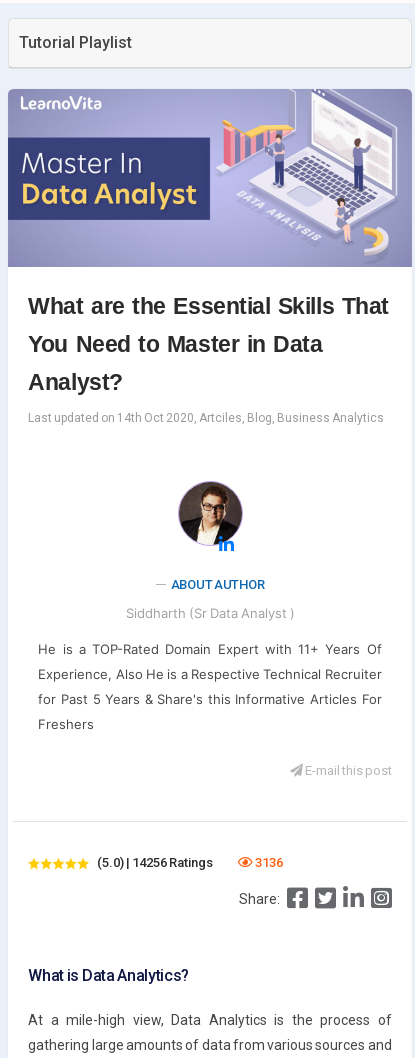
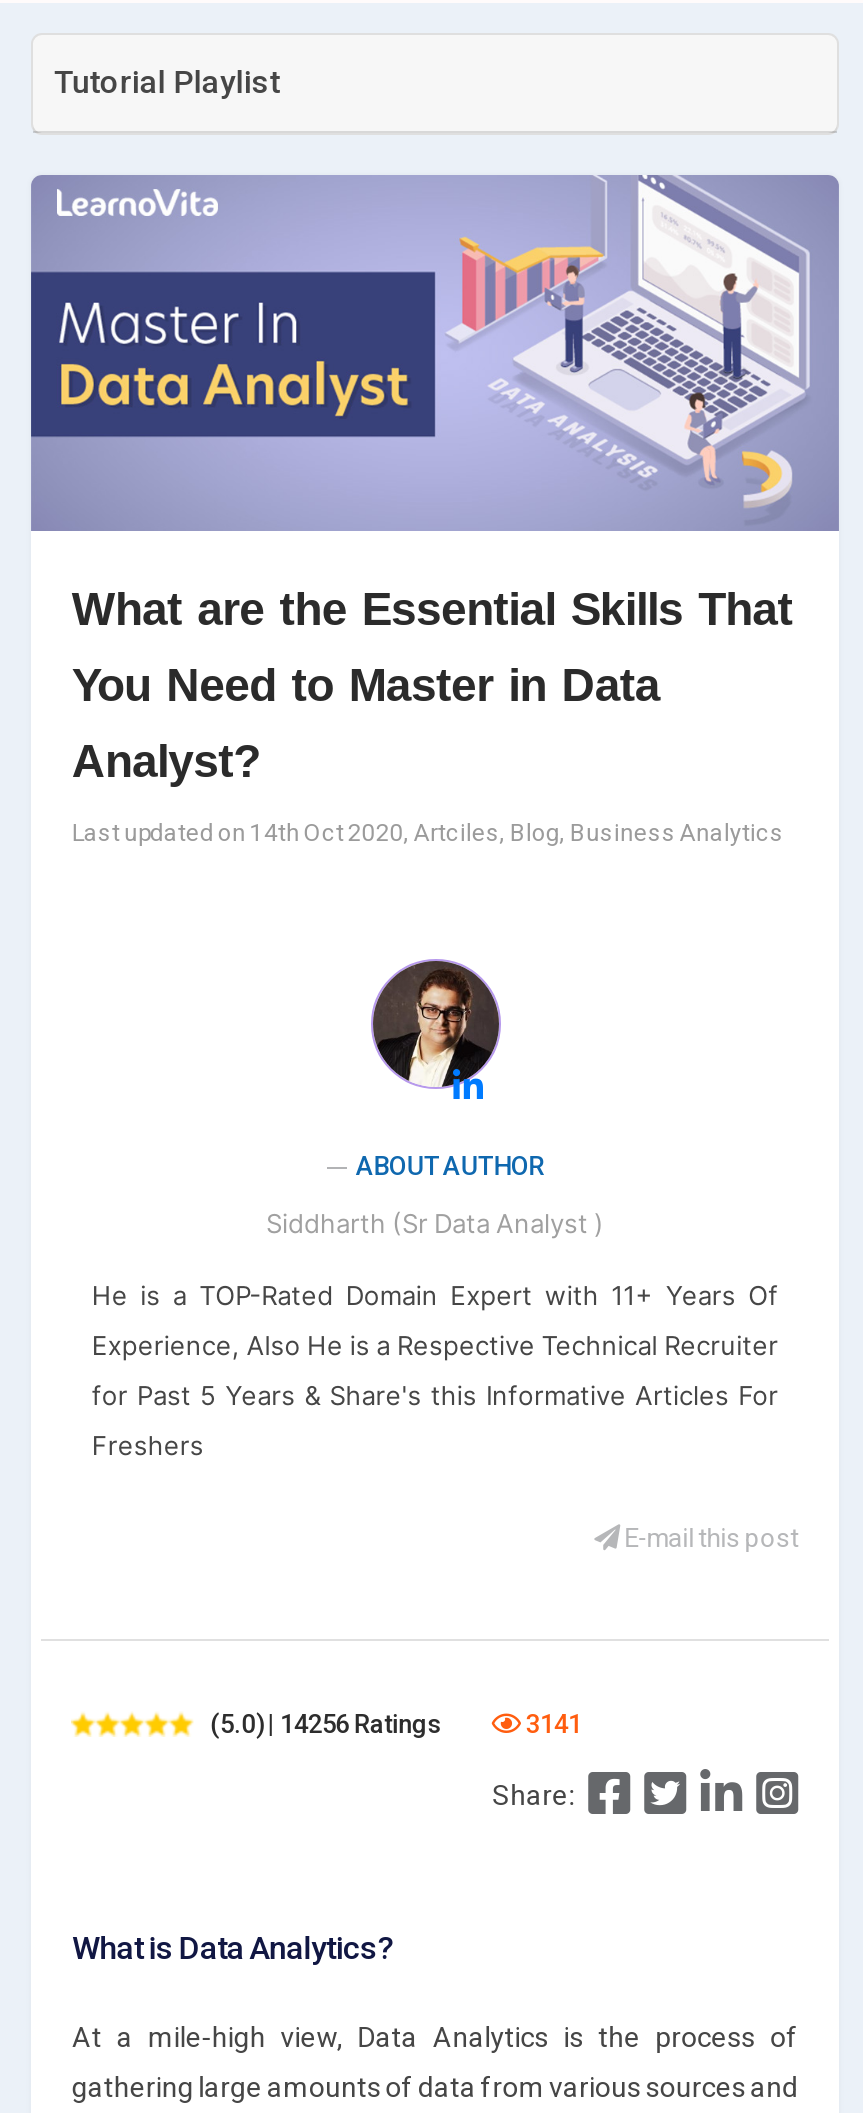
- 3136
+ 3141
